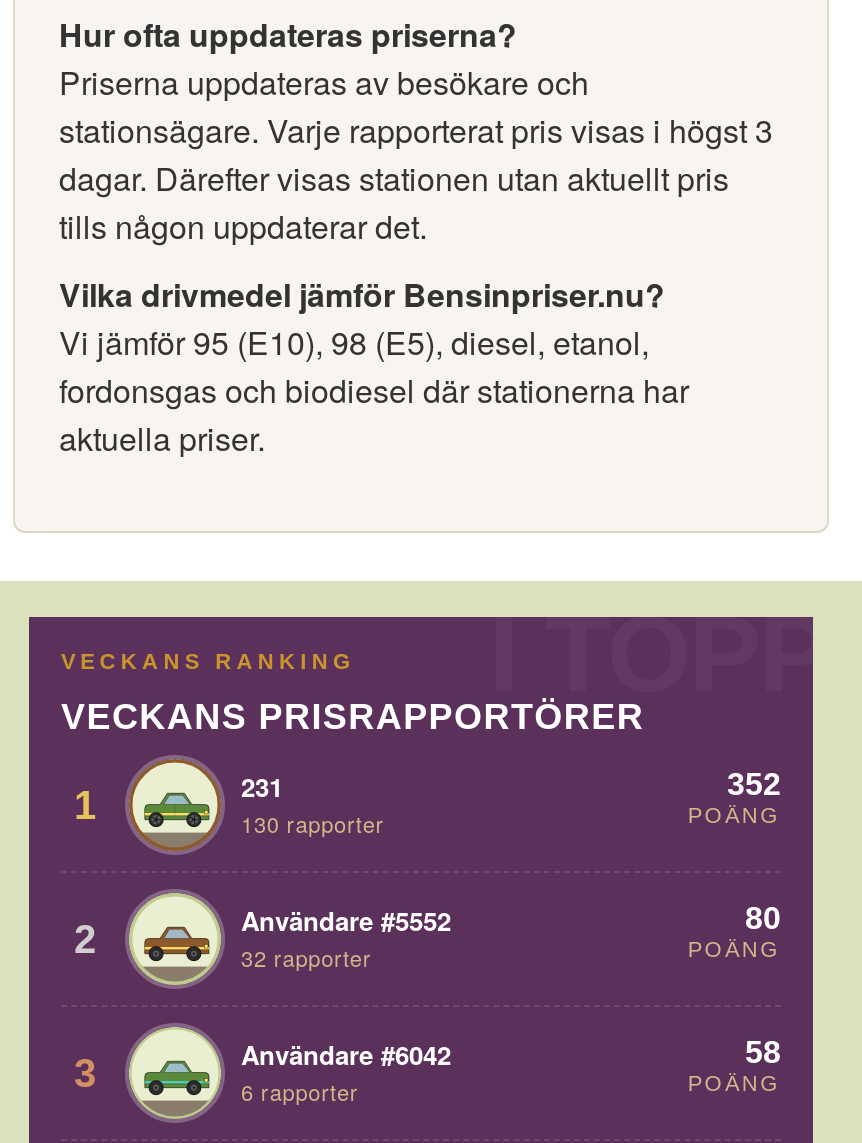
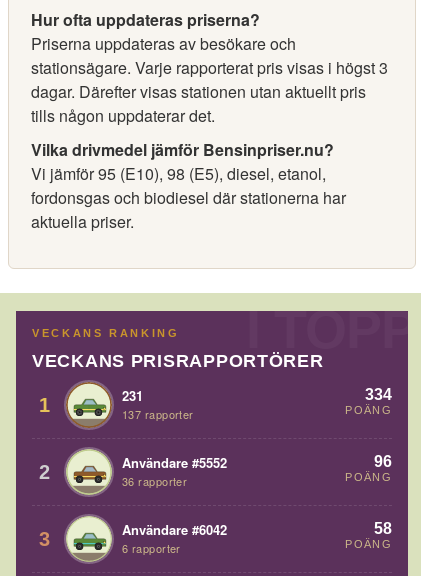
- 352
+ 334

- 130 rapporter
+ 137 rapporter

- 80
+ 96

- 32 rapporter
+ 36 rapporter
